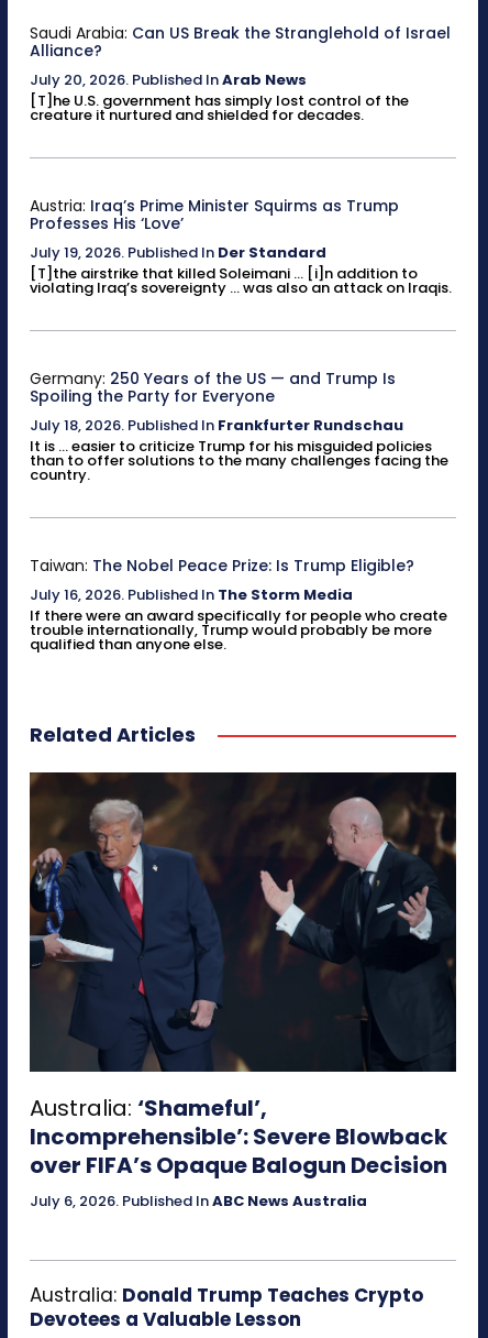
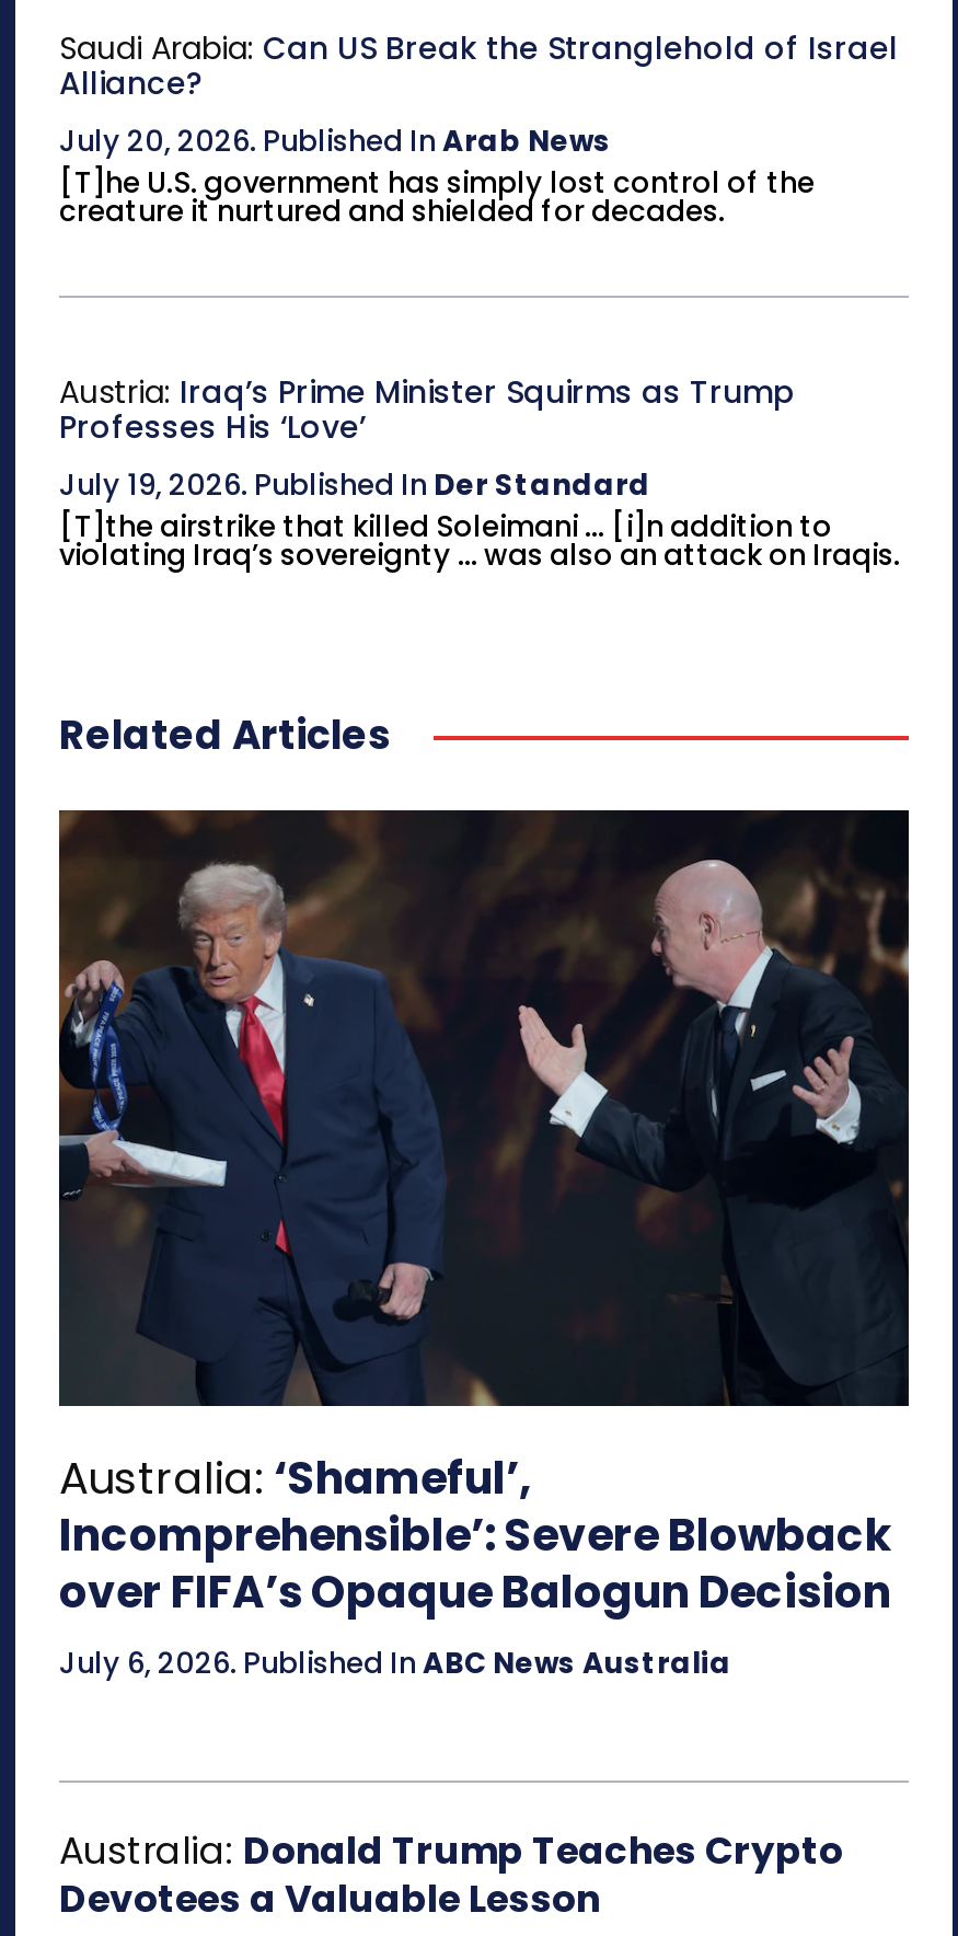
- Germany: 250 Years of the US — and Trump Is
- Spoiling the Party for Everyone
- July 18, 2026. Published In Frankfurter Rundschau
- It is ... easier to criticize Trump for his misguided policies
- than to offer solutions to the many challenges facing the
- country.

- Taiwan: The Nobel Peace Prize: Is Trump Eligible?
- July 16, 2026. Published In The Storm Media
- If there were an award specifically for people who create
- trouble internationally, Trump would probably be more
- qualified than anyone else.
